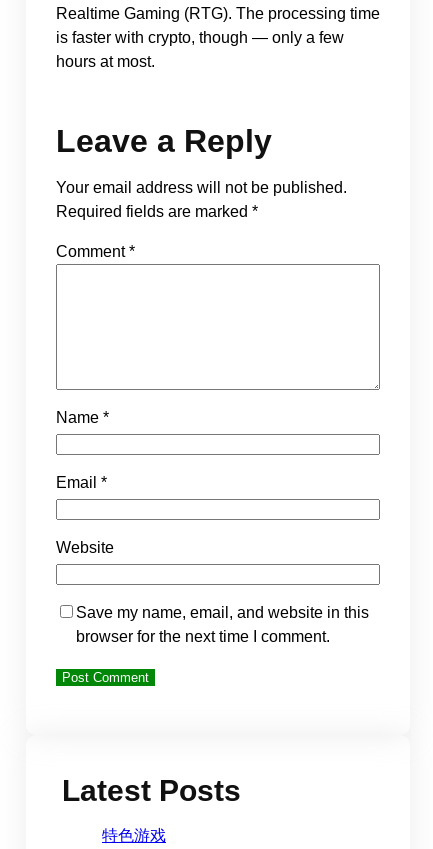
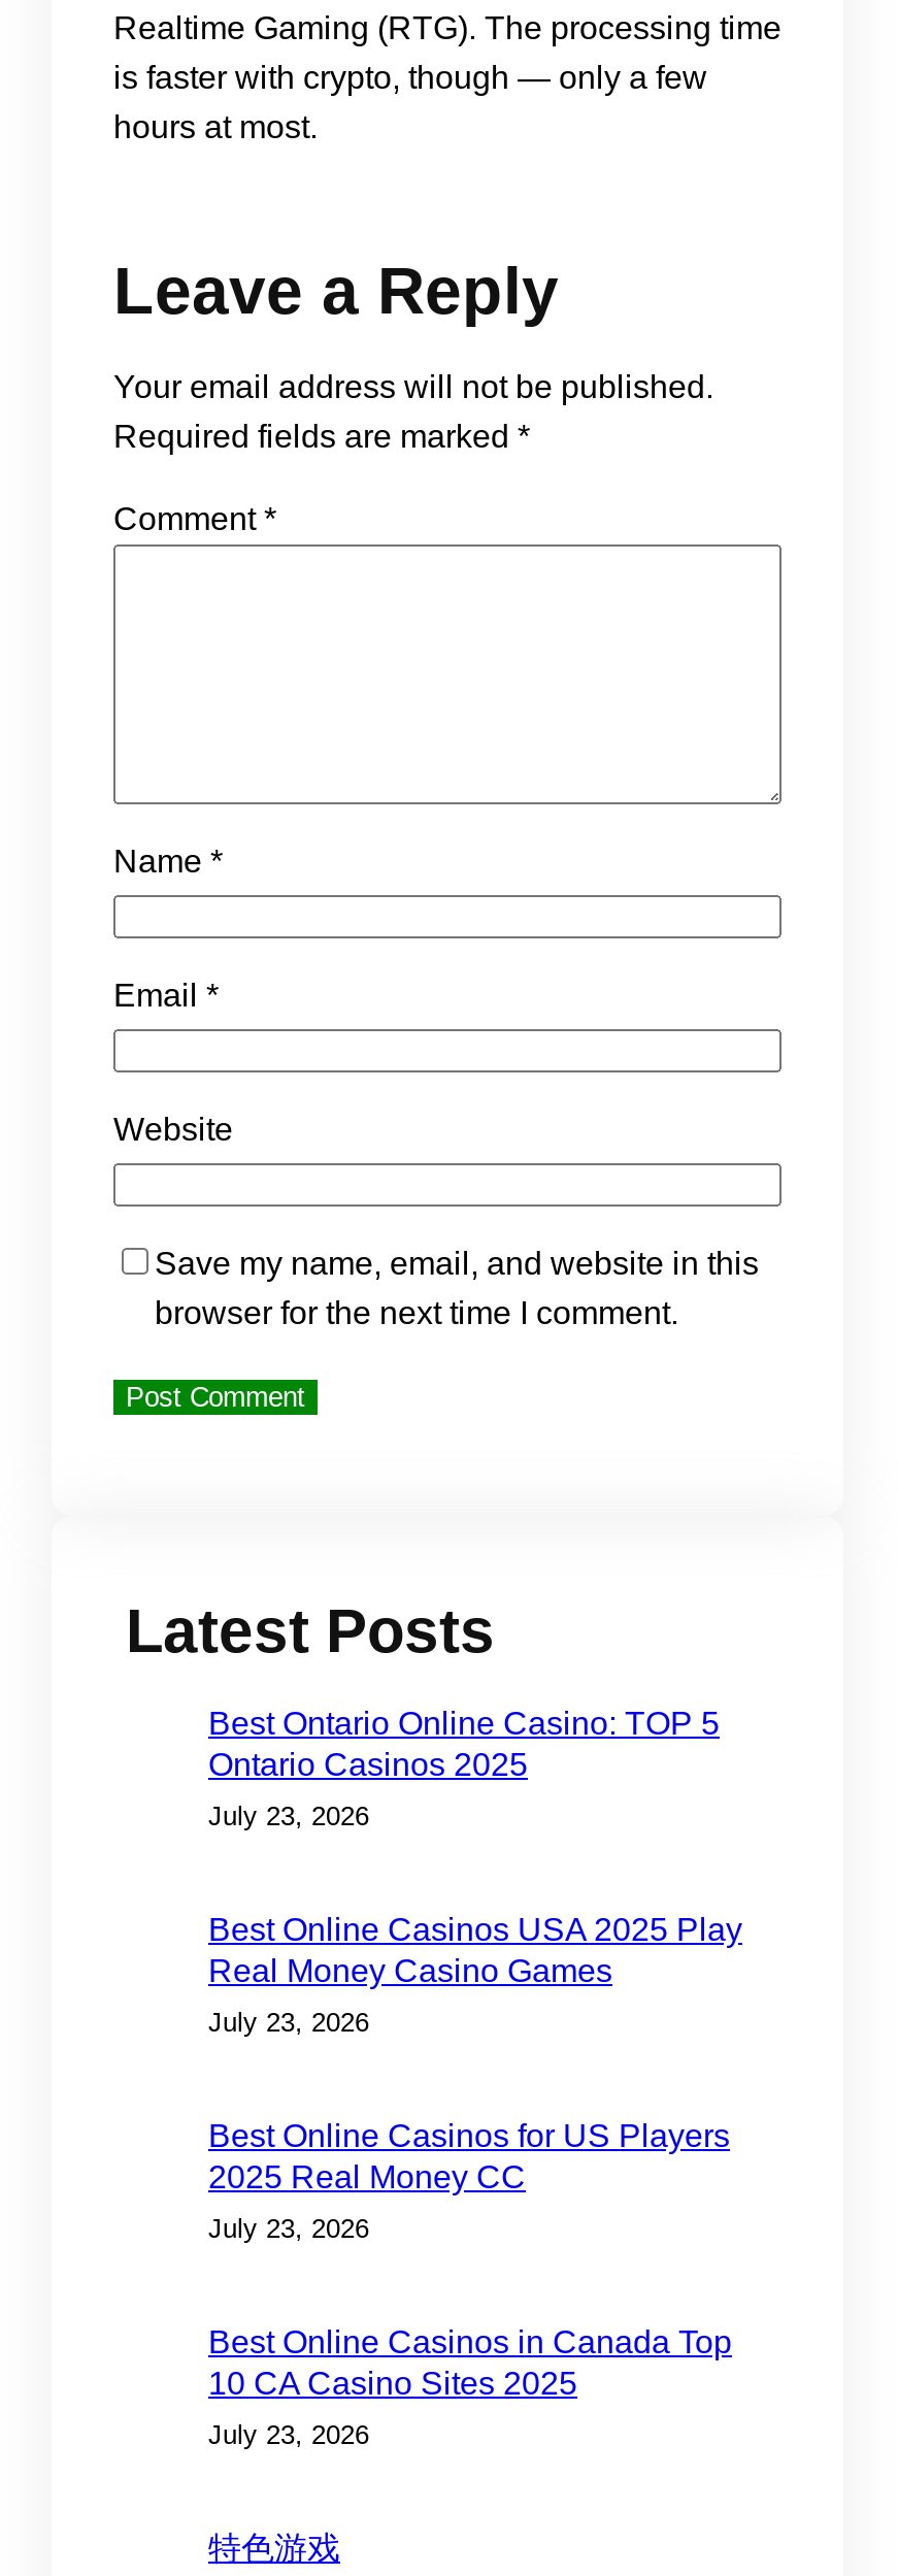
+ Best Ontario Online Casino: TOP 5
+ Ontario Casinos 2025
+ July 23, 2026
+ Best Online Casinos USA 2025 Play
+ Real Money Casino Games
+ July 23, 2026
+ Best Online Casinos for US Players
+ 2025 Real Money CC
+ July 23, 2026
+ Best Online Casinos in Canada Top
+ 10 CA Casino Sites 2025
+ July 23, 2026
